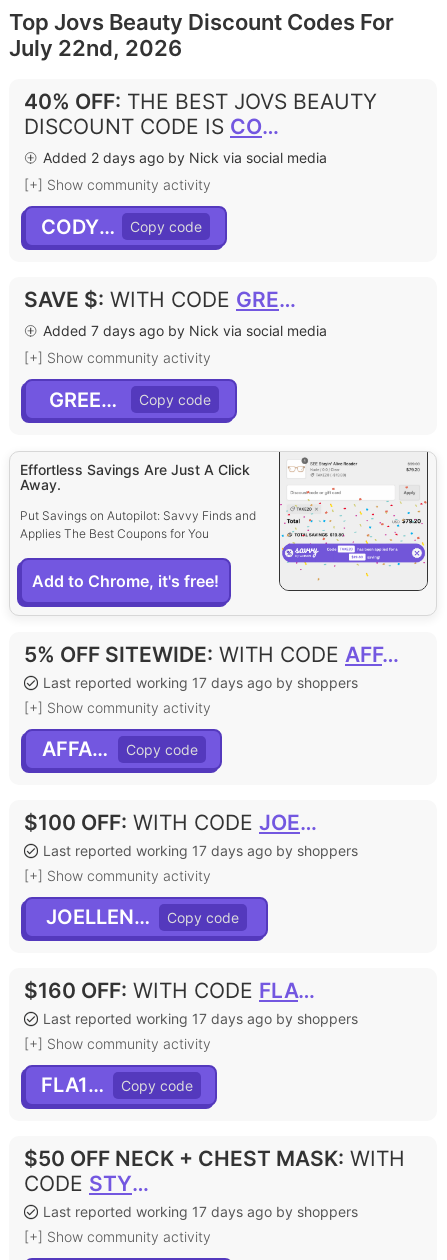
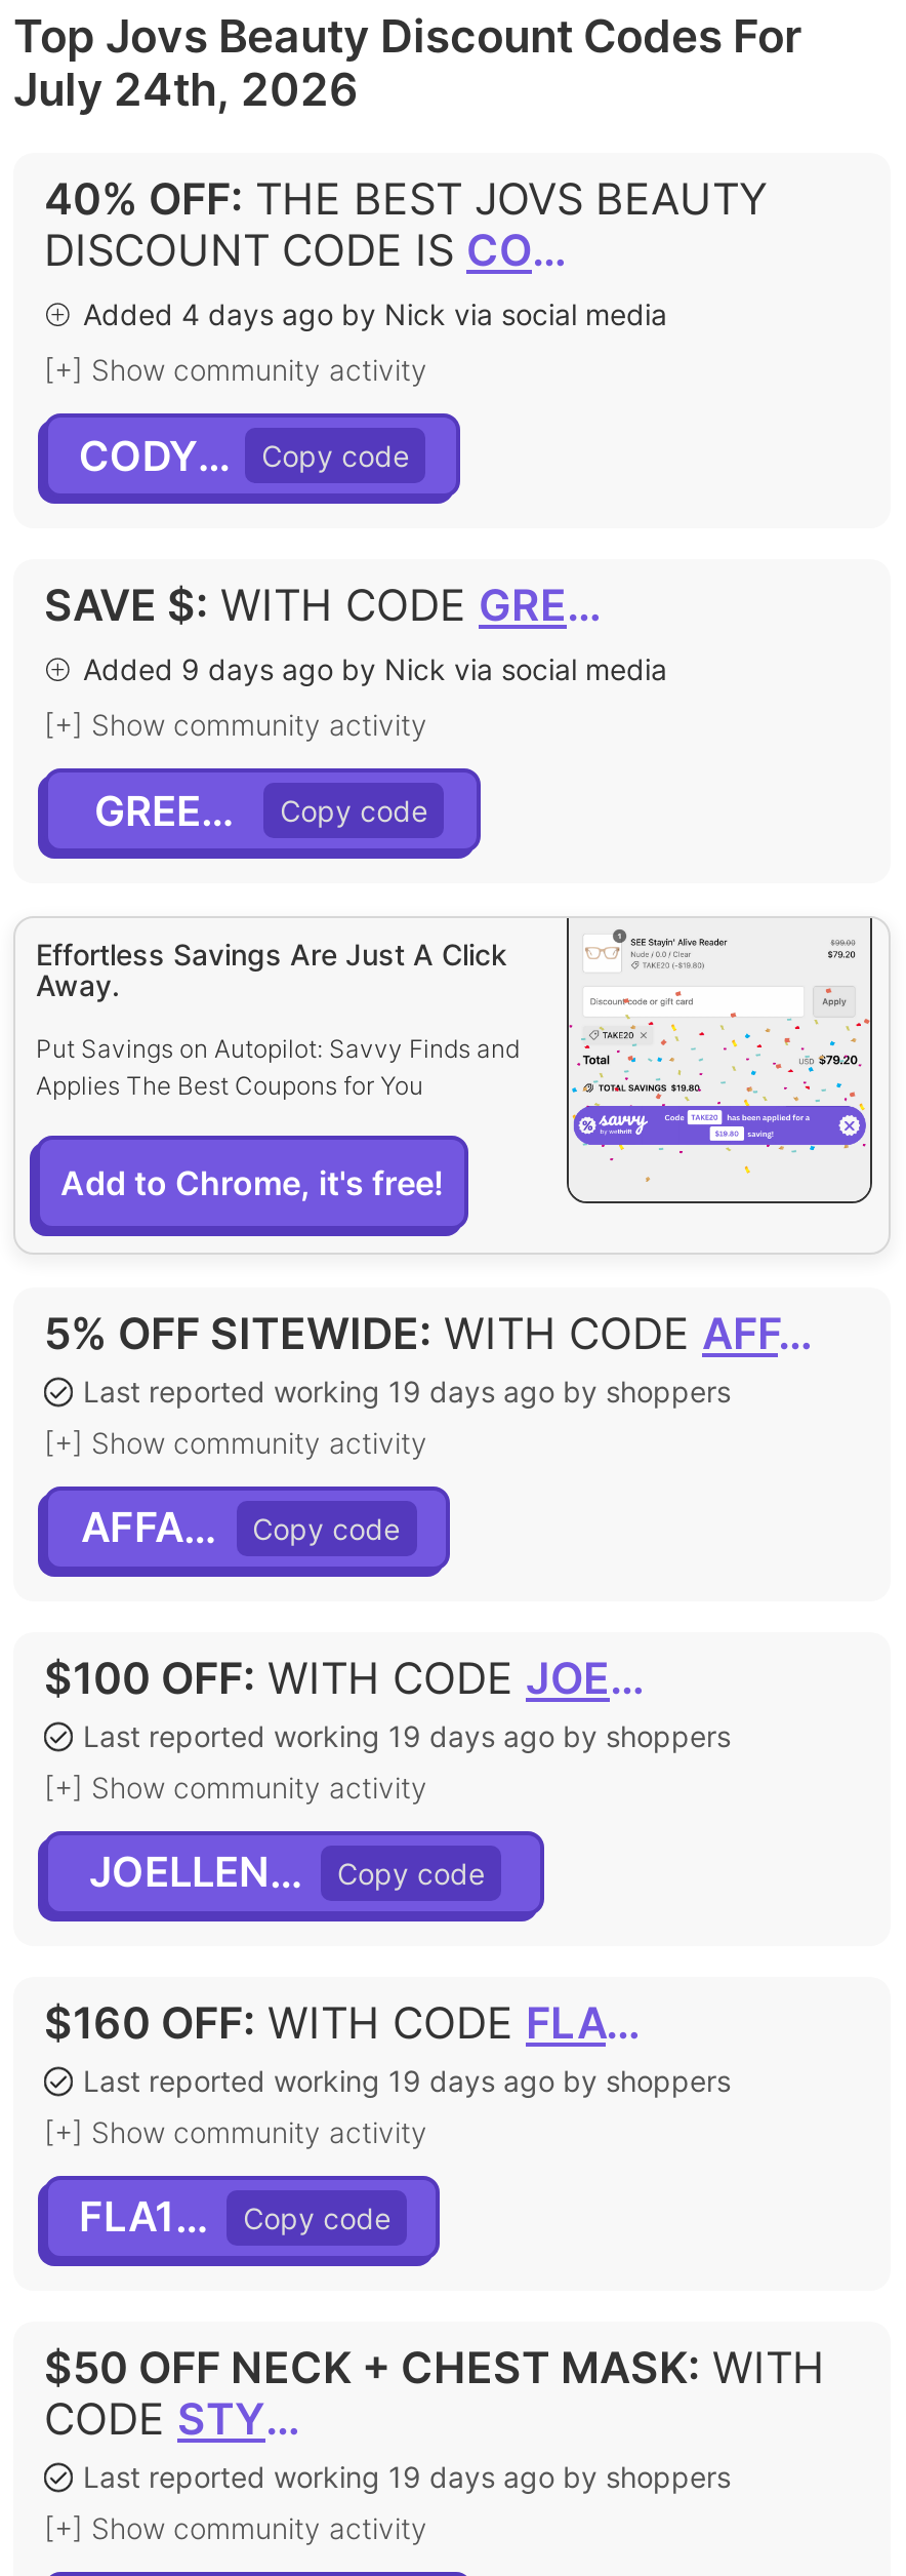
- July 22nd, 2026
+ July 24th, 2026

- Added 2 days ago by Nick via social media
+ Added 4 days ago by Nick via social media

- Added 7 days ago by Nick via social media
+ Added 9 days ago by Nick via social media

- Last reported working 17 days ago by shoppers
+ Last reported working 19 days ago by shoppers

- Last reported working 17 days ago by shoppers
+ Last reported working 19 days ago by shoppers

- Last reported working 17 days ago by shoppers
+ Last reported working 19 days ago by shoppers

- Last reported working 17 days ago by shoppers
+ Last reported working 19 days ago by shoppers
